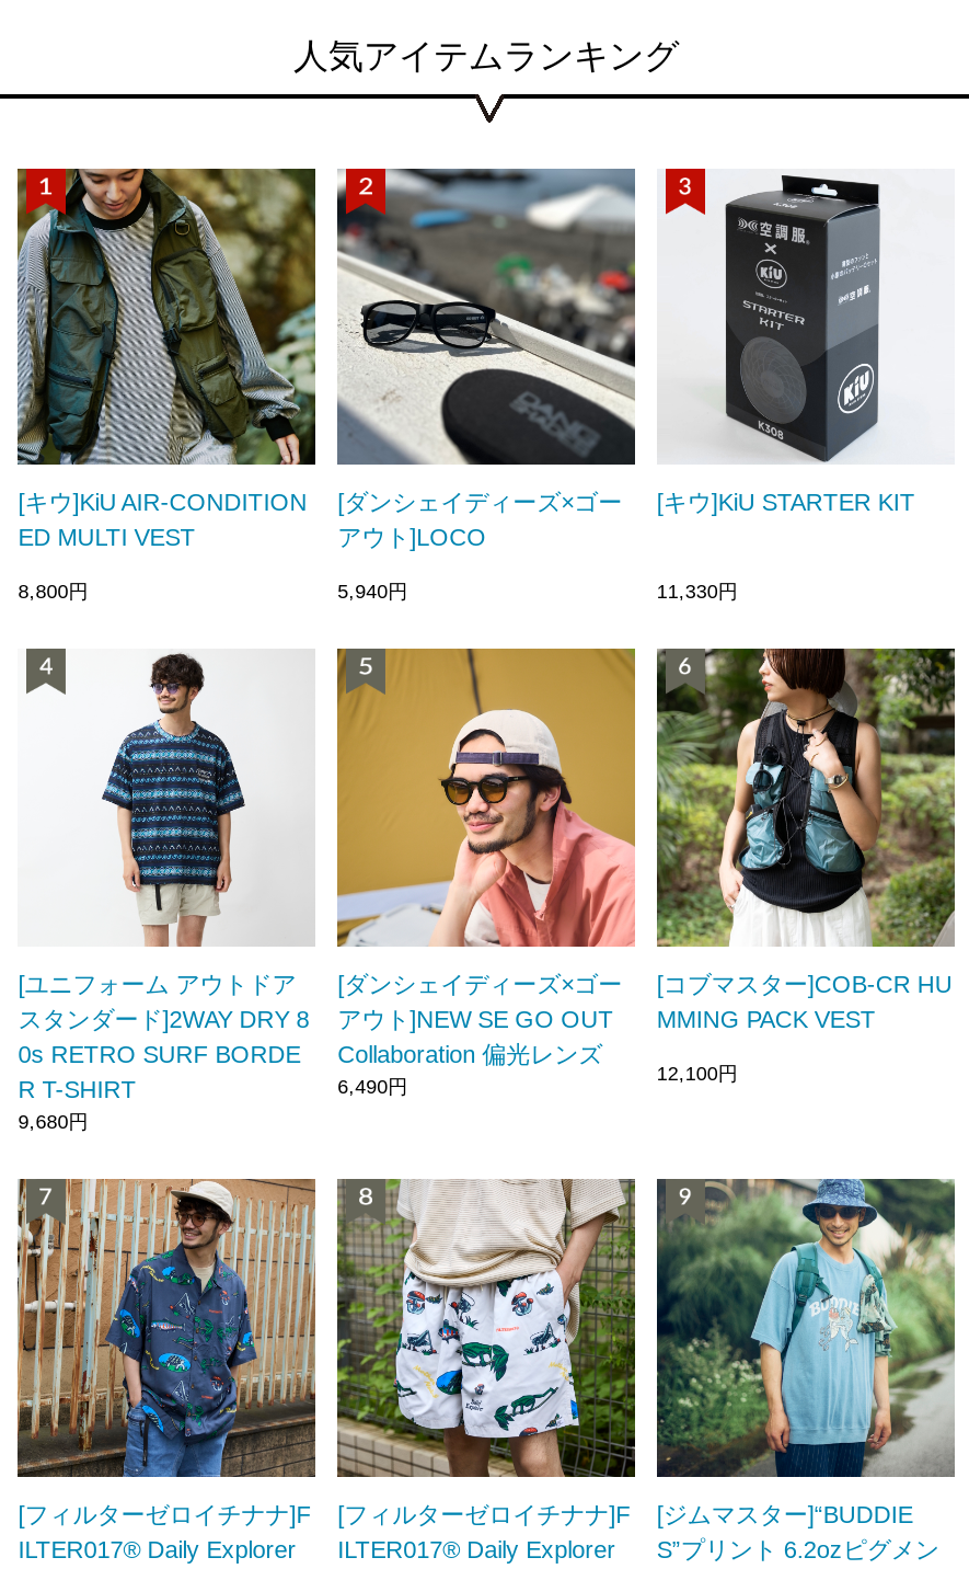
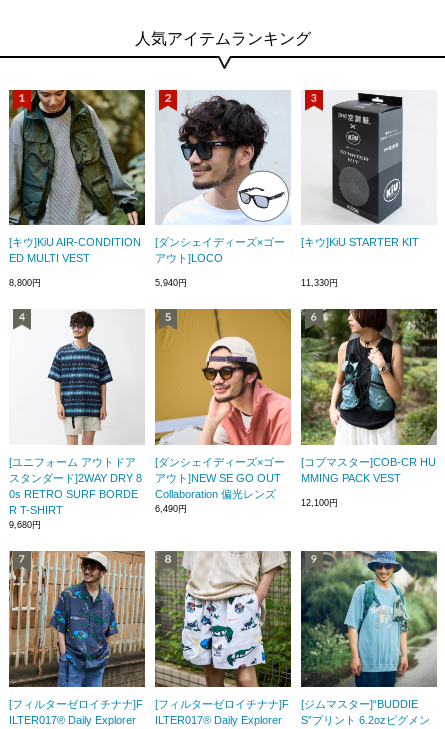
- [image]
+ [image]
